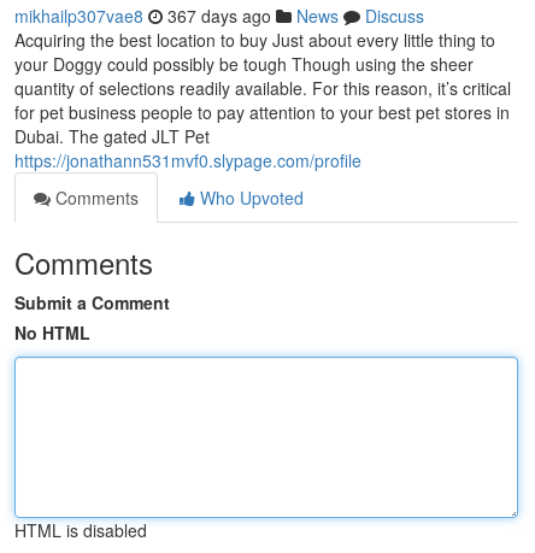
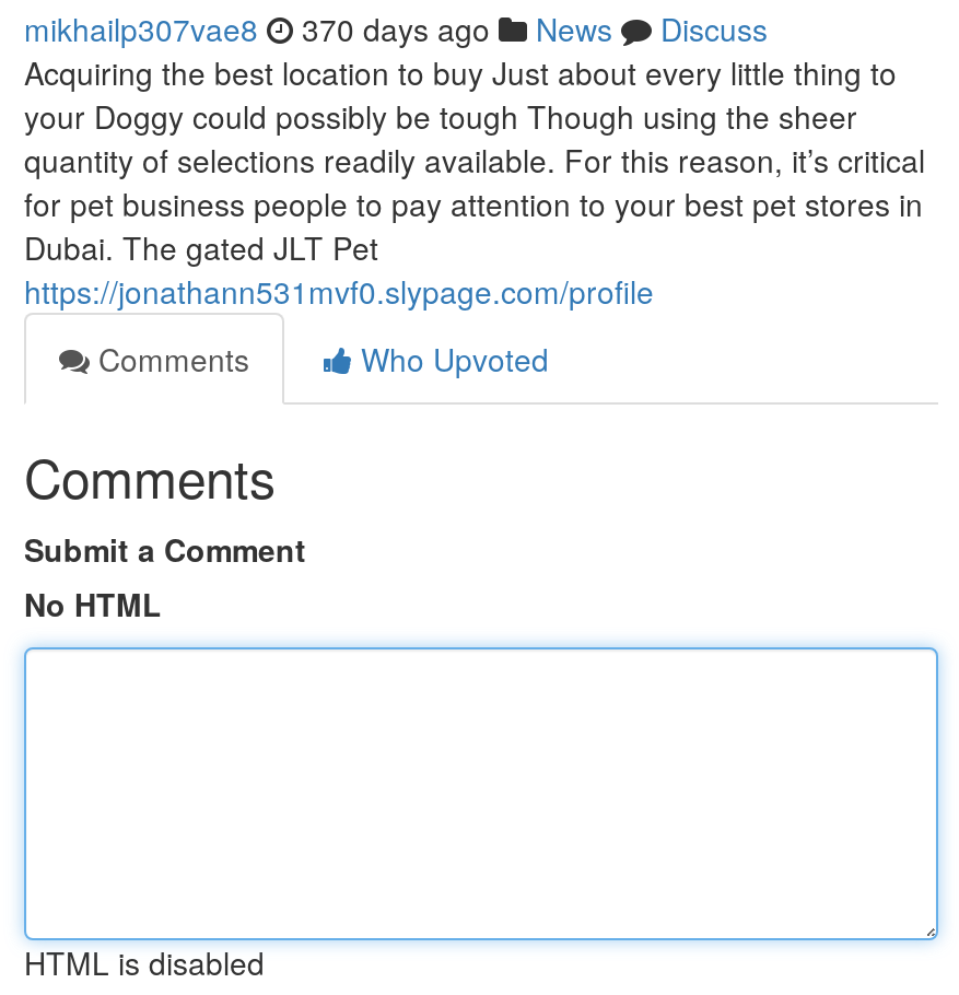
- mikhailp307vae8 367 days ago News Discuss
+ mikhailp307vae8 370 days ago News Discuss
